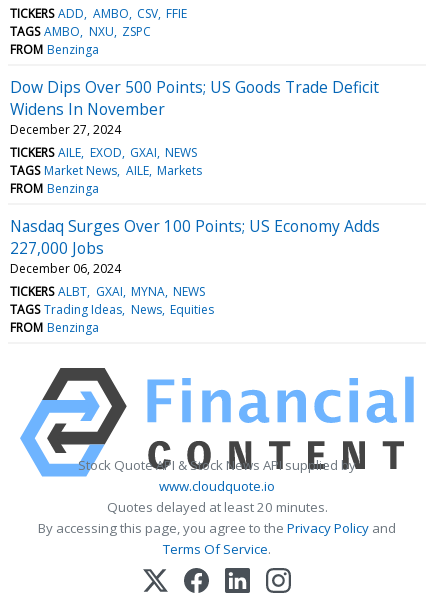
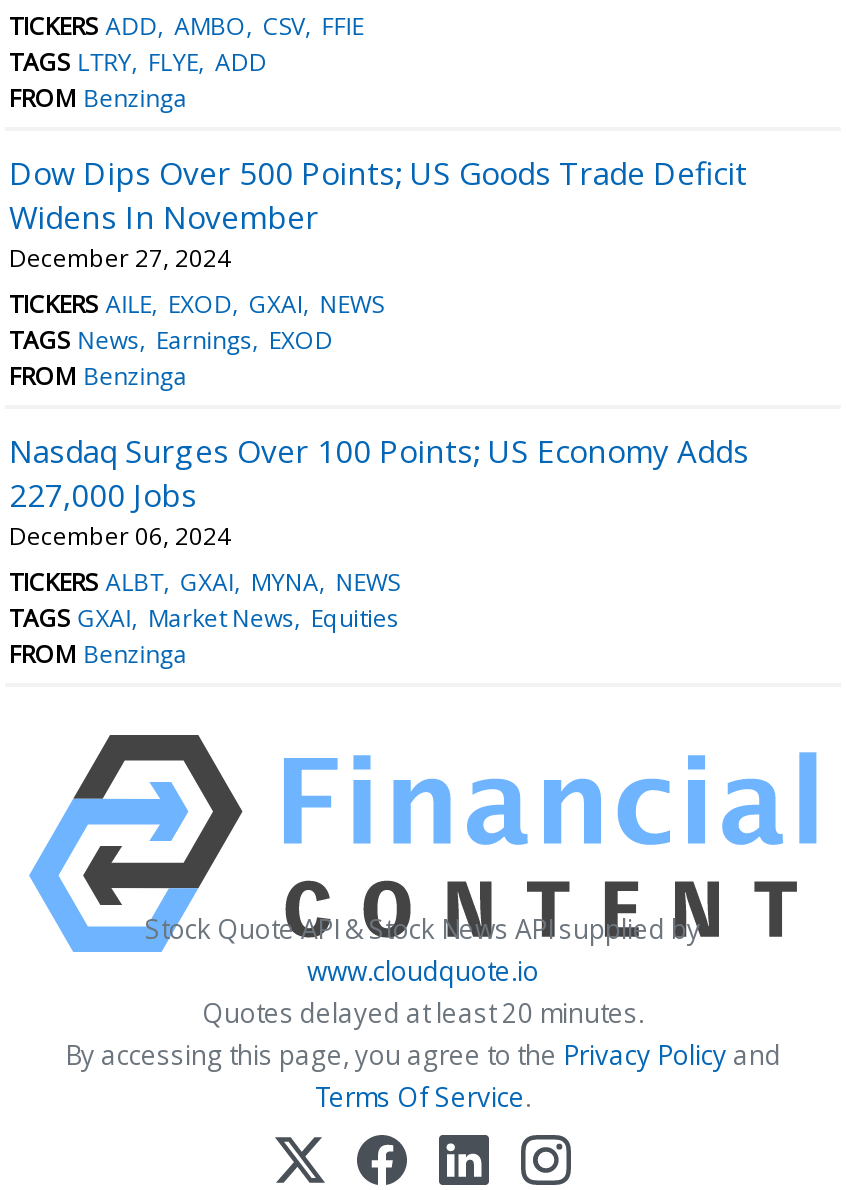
- TAGS AMBO NXU ZSPC
+ TAGS LTRY FLYE ADD

- TAGS Market News AILE Markets
+ TAGS News Earnings EXOD

- TAGS Trading Ideas News Equities
+ TAGS GXAI Market News Equities
